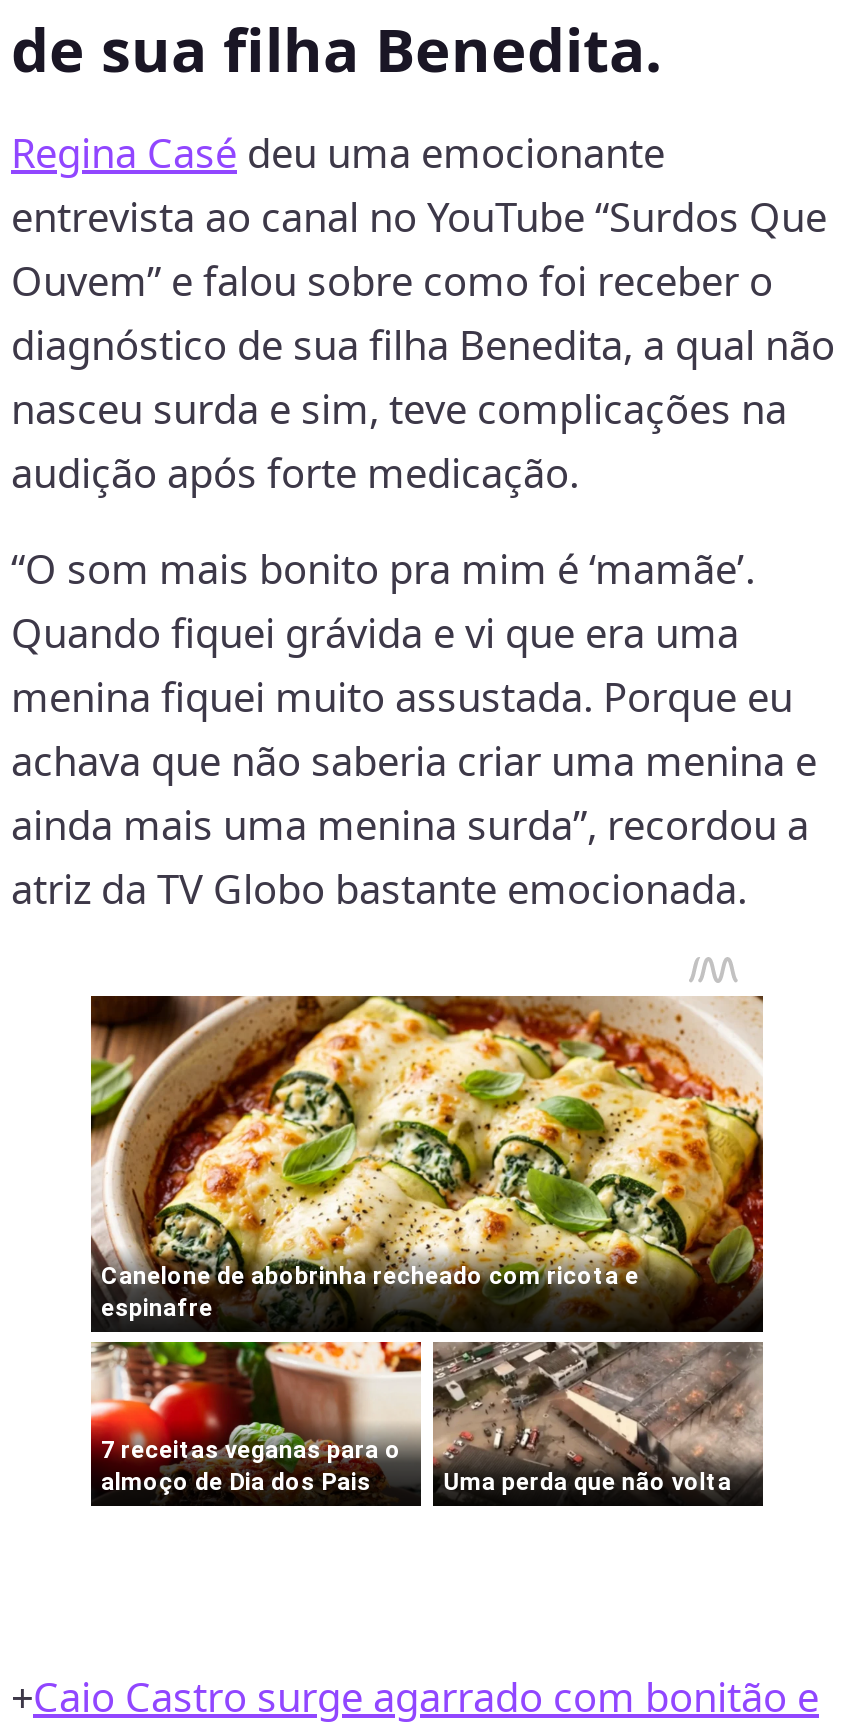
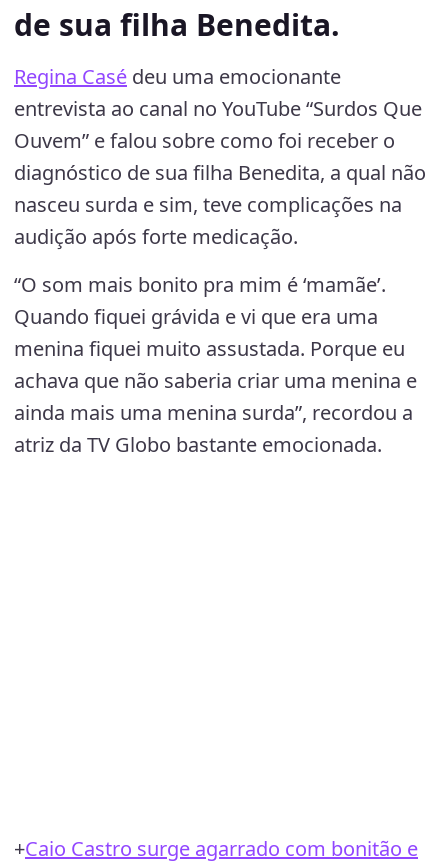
- [image]
